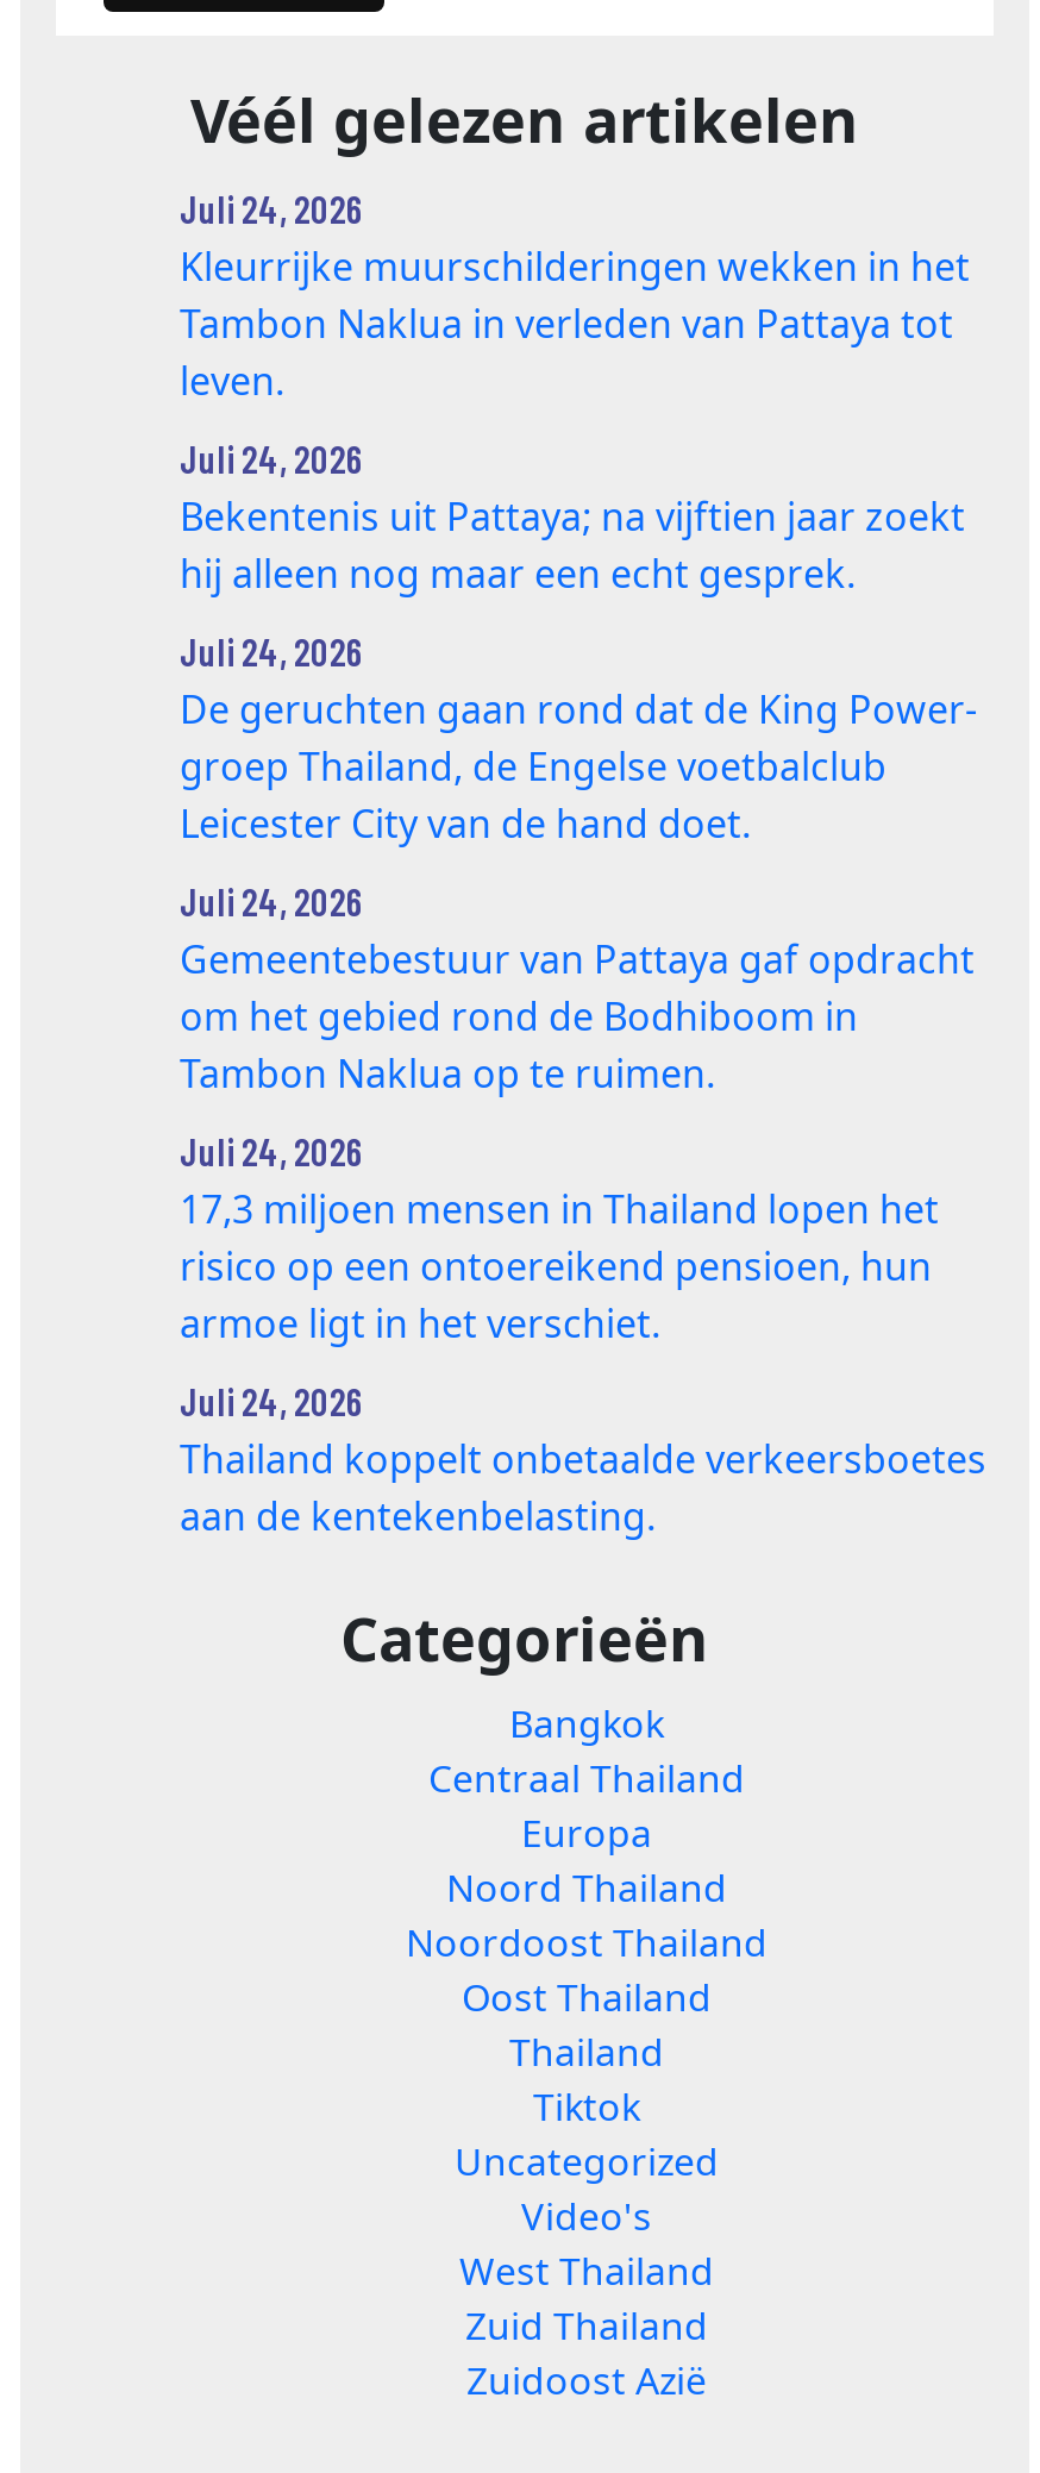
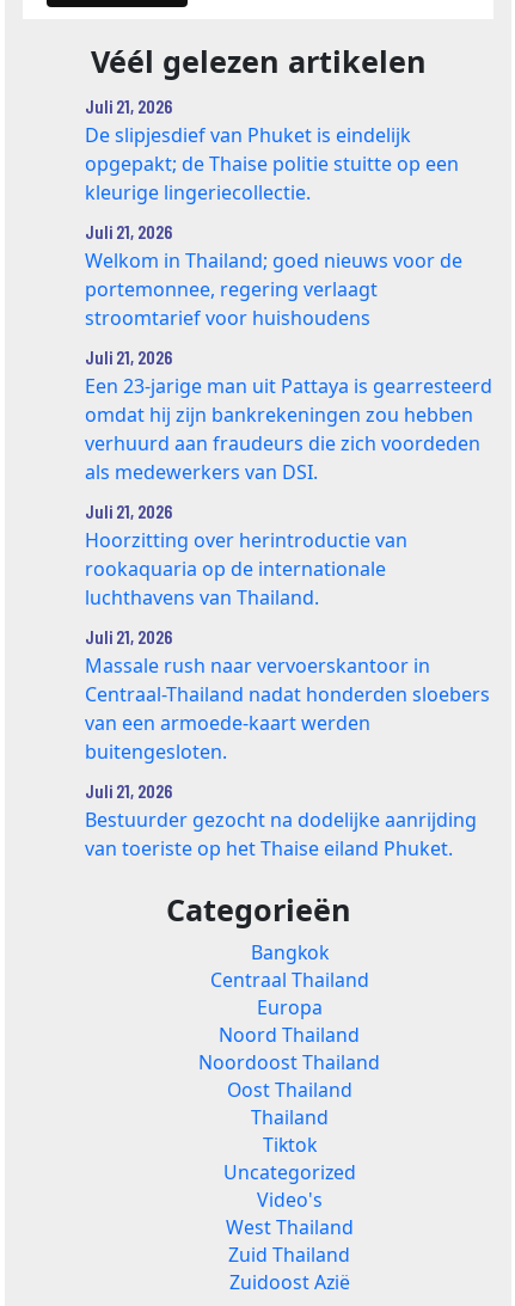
- Juli 24, 2026
- Kleurrijke muurschilderingen wekken in het
- Tambon Naklua in verleden van Pattaya tot
- leven.
+ Juli 21, 2026
+ De slipjesdief van Phuket is eindelijk
+ opgepakt; de Thaise politie stuitte op een
+ kleurige lingeriecollectie.

- Juli 24, 2026
- Bekentenis uit Pattaya; na vijftien jaar zoekt
- hij alleen nog maar een echt gesprek.
+ Juli 21, 2026
+ Welkom in Thailand; goed nieuws voor de
+ portemonnee, regering verlaagt
+ stroomtarief voor huishoudens

- Juli 24, 2026
- De geruchten gaan rond dat de King Power-
- groep Thailand, de Engelse voetbalclub
- Leicester City van de hand doet.
+ Juli 21, 2026
+ Een 23-jarige man uit Pattaya is gearresteerd
+ omdat hij zijn bankrekeningen zou hebben
+ verhuurd aan fraudeurs die zich voordeden
+ als medewerkers van DSI.

- Juli 24, 2026
- Gemeentebestuur van Pattaya gaf opdracht
- om het gebied rond de Bodhiboom in
- Tambon Naklua op te ruimen.
+ Juli 21, 2026
+ Hoorzitting over herintroductie van
+ rookaquaria op de internationale
+ luchthavens van Thailand.

- Juli 24, 2026
- 17,3 miljoen mensen in Thailand lopen het
- risico op een ontoereikend pensioen, hun
- armoe ligt in het verschiet.
+ Juli 21, 2026
+ Massale rush naar vervoerskantoor in
+ Centraal-Thailand nadat honderden sloebers
+ van een armoede-kaart werden
+ buitengesloten.

- Juli 24, 2026
- Thailand koppelt onbetaalde verkeersboetes
- aan de kentekenbelasting.
+ Juli 21, 2026
+ Bestuurder gezocht na dodelijke aanrijding
+ van toeriste op het Thaise eiland Phuket.
